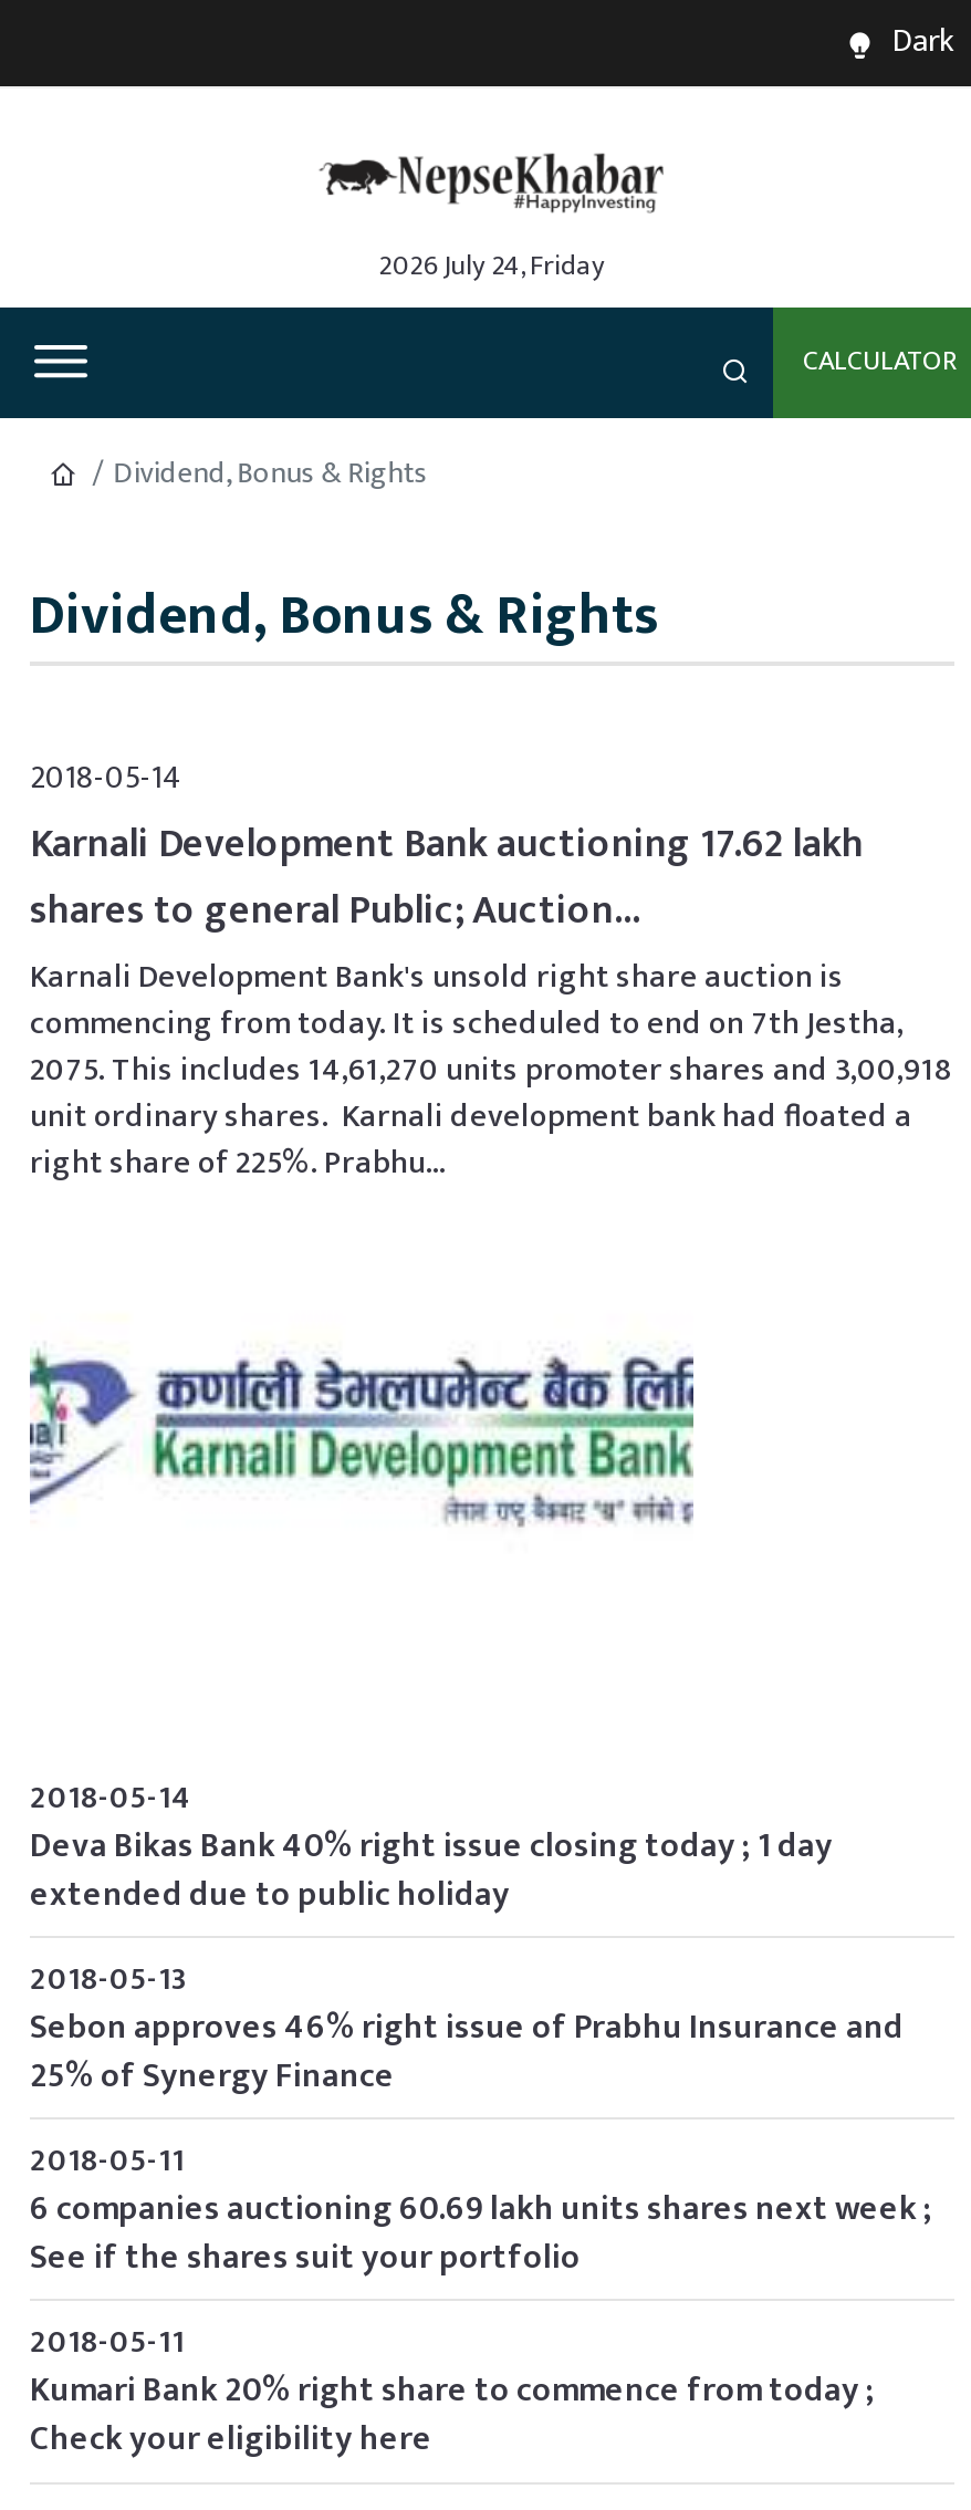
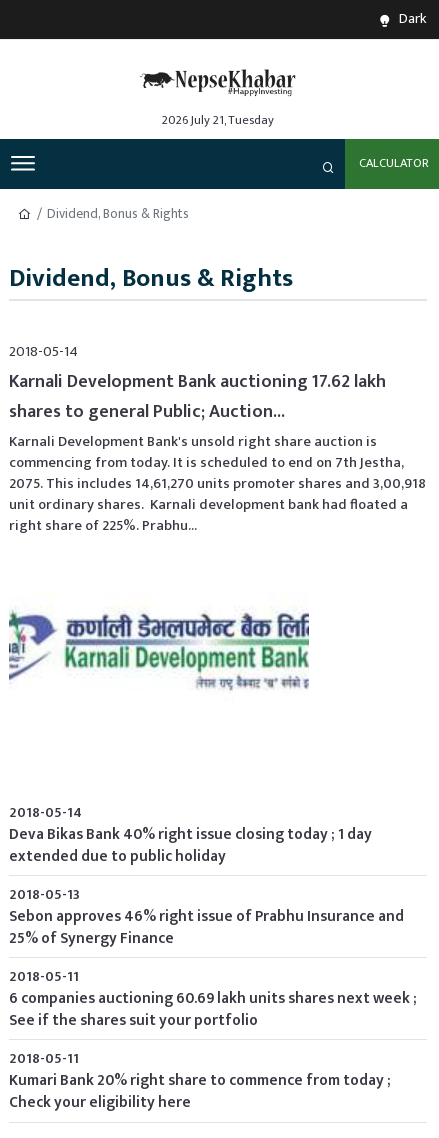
- 2026 July 24, Friday
+ 2026 July 21, Tuesday
